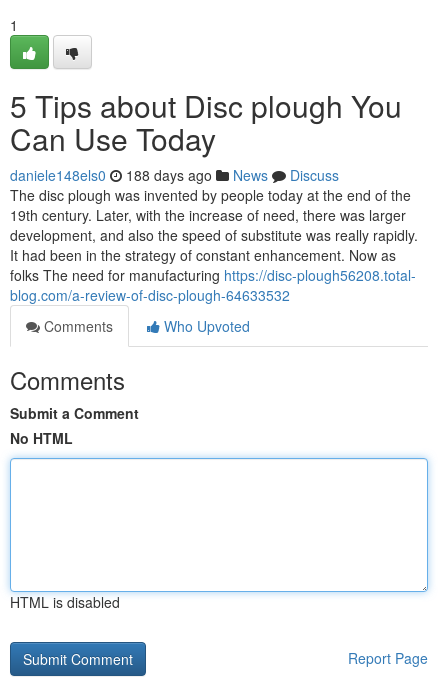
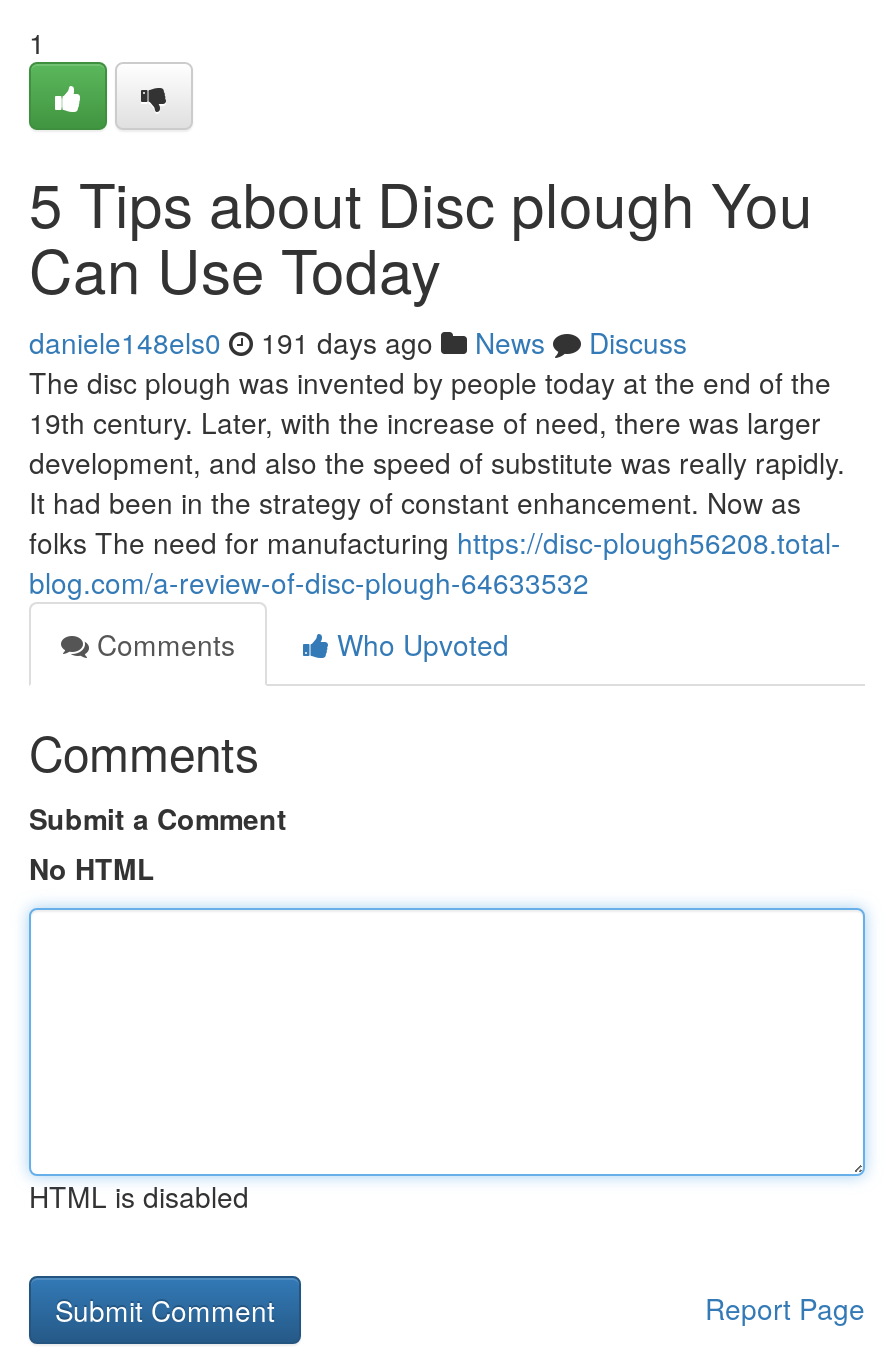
- daniele148els0 188 days ago News Discuss
+ daniele148els0 191 days ago News Discuss
